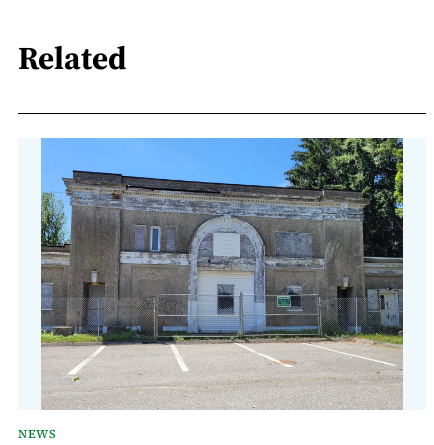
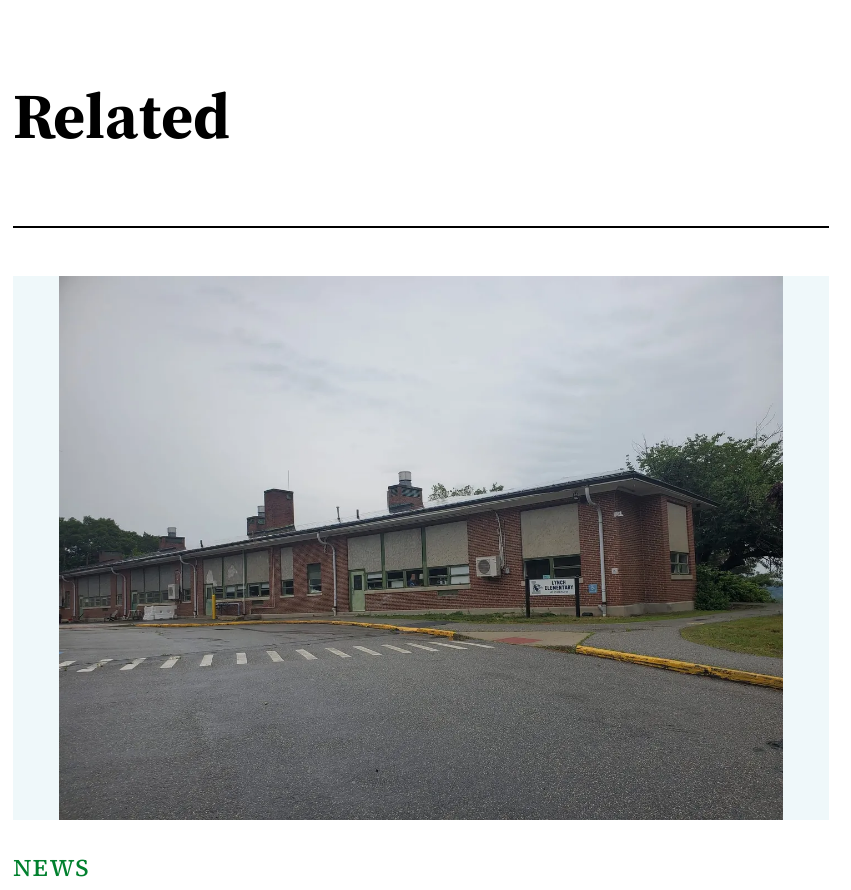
- [image]
+ [image]
